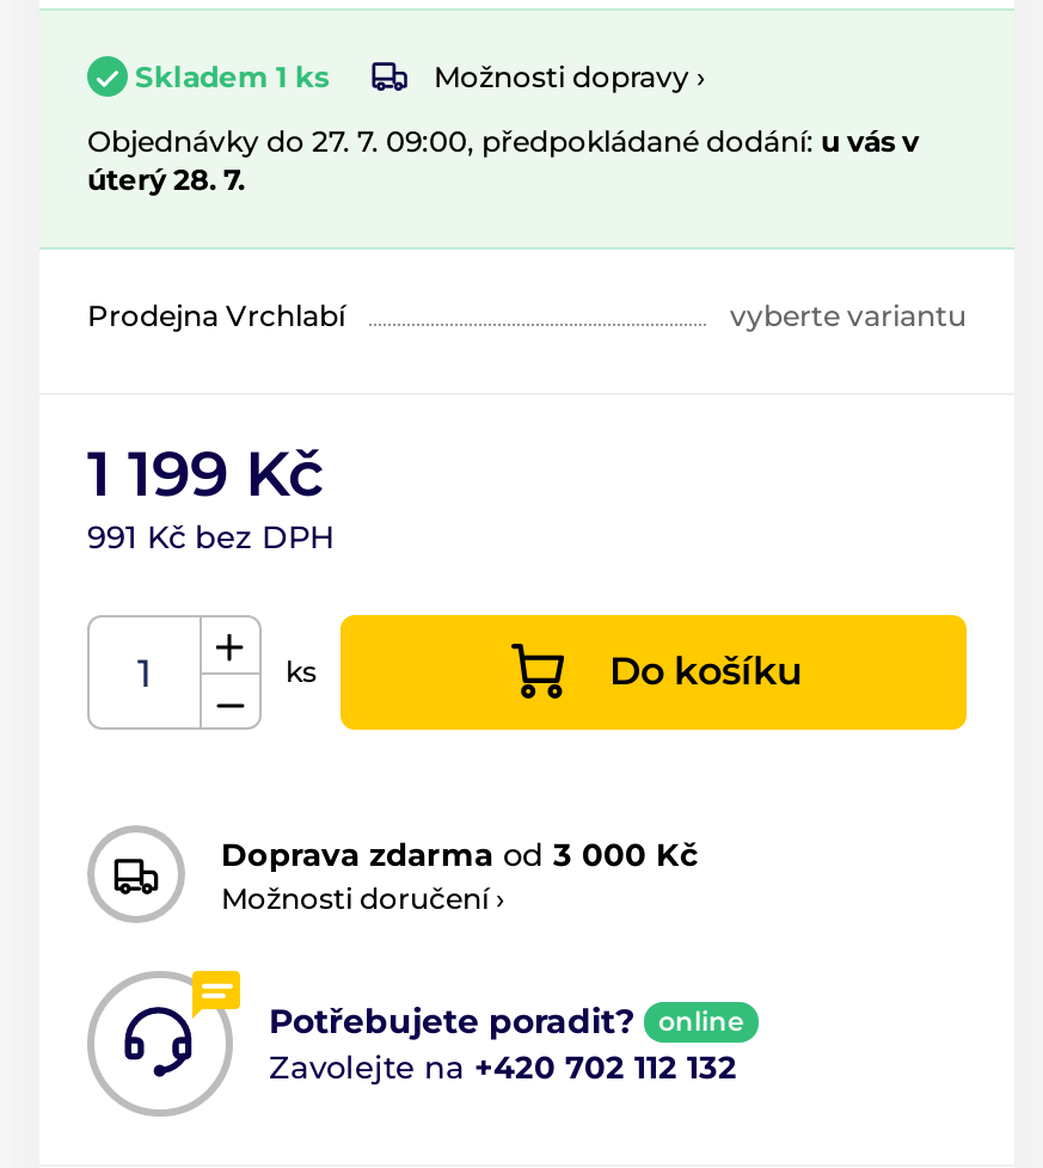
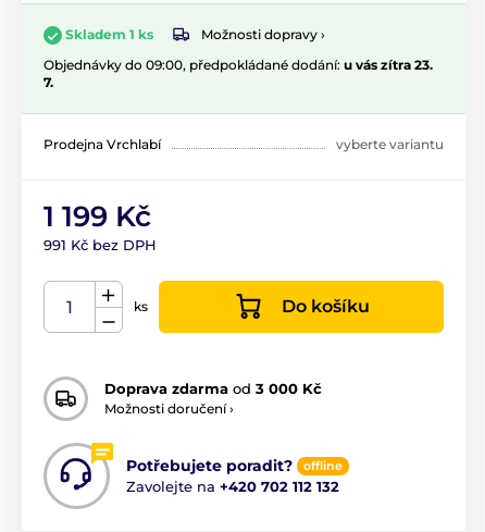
- Objednávky do 27. 7. 09:00, předpokládané dodání: u vás v
- úterý 28. 7.
+ Objednávky do 09:00, předpokládané dodání: u vás zítra 23.
+ 7.

- online
+ offline
